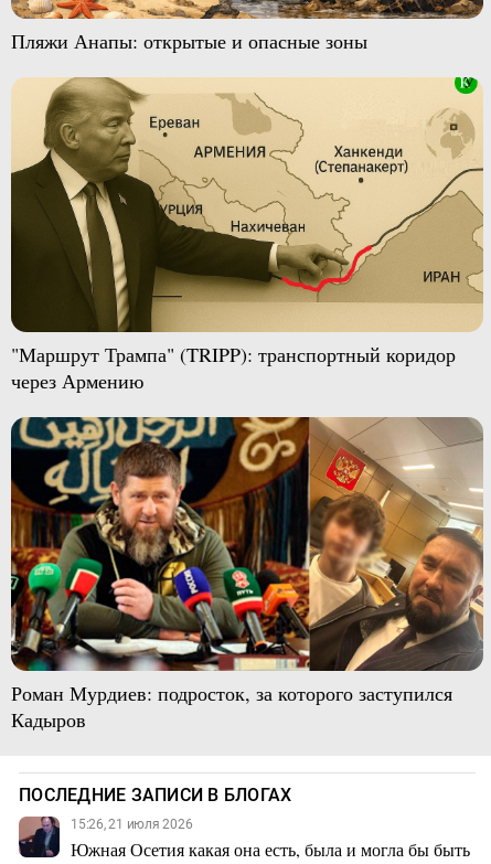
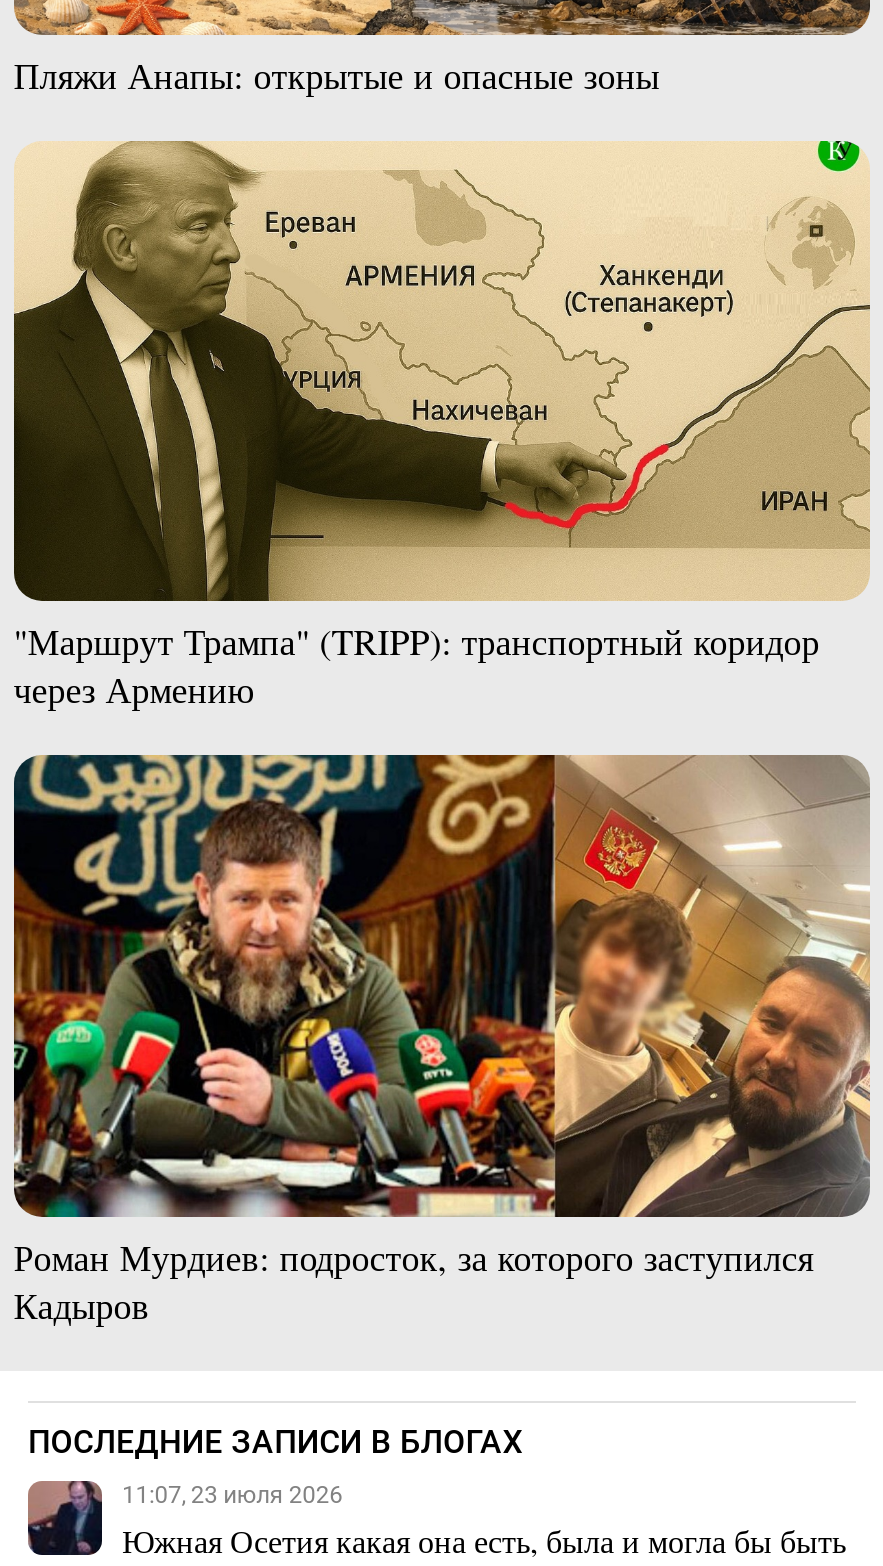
- 15:26, 21 июля 2026
+ 11:07, 23 июля 2026
